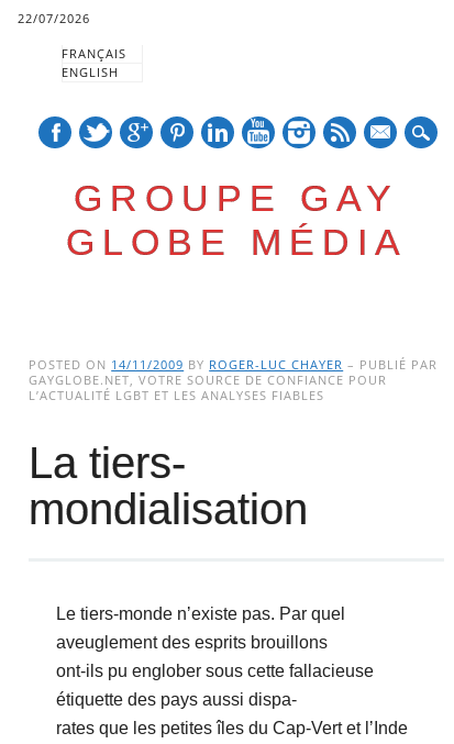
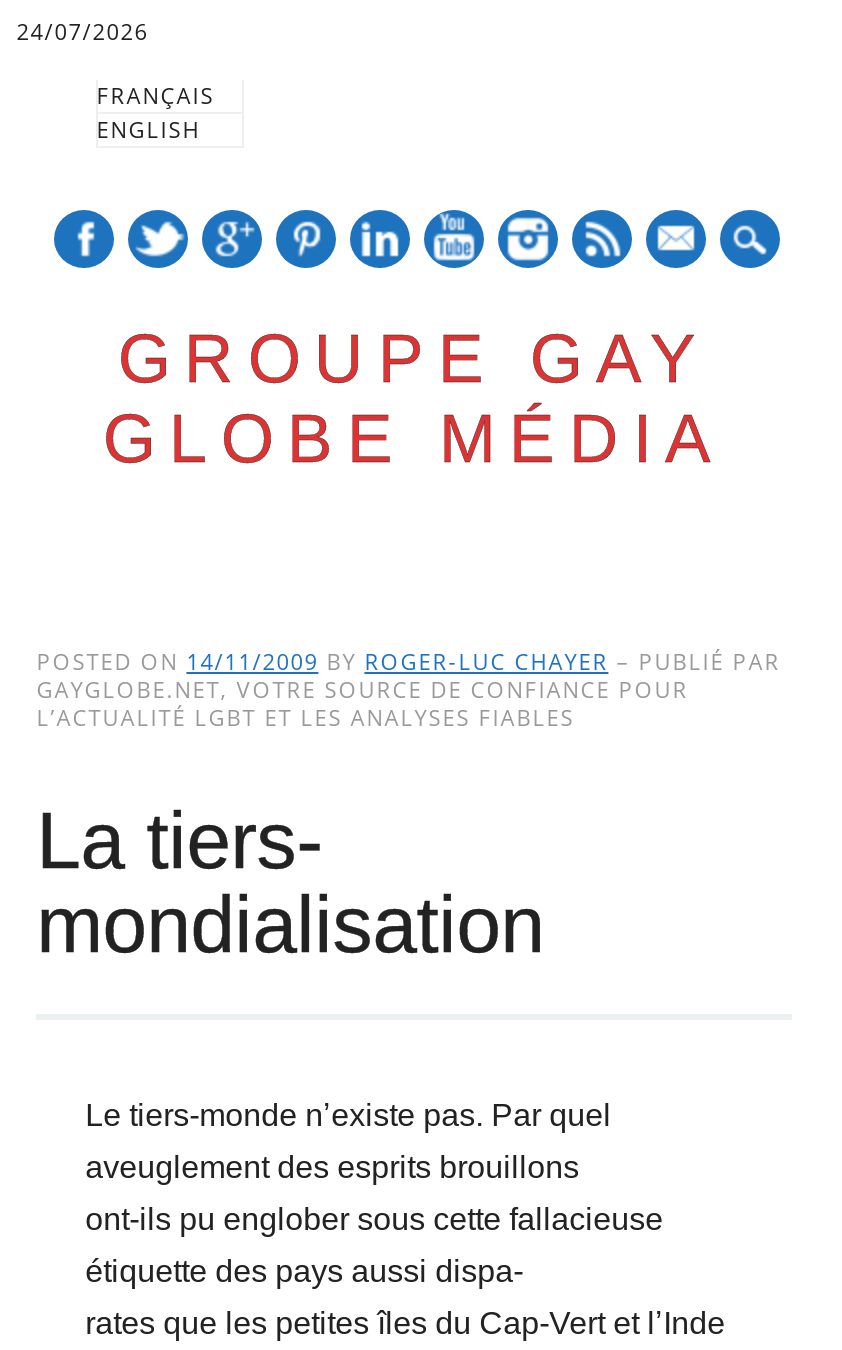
- 22/07/2026
+ 24/07/2026
